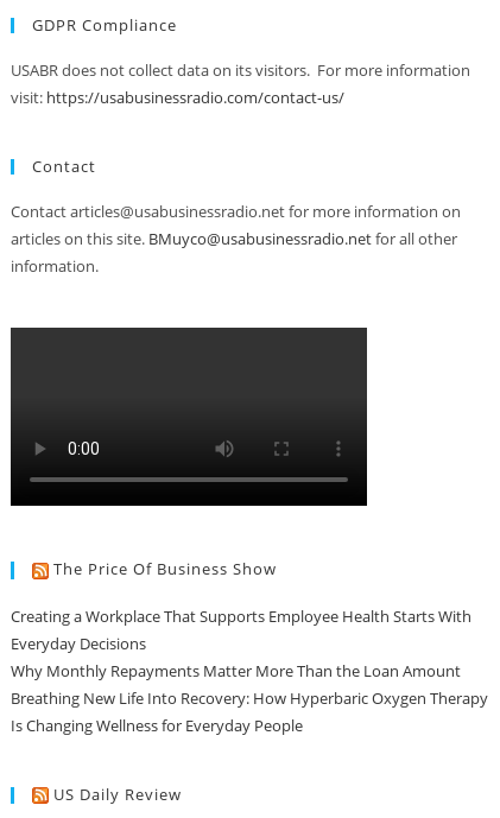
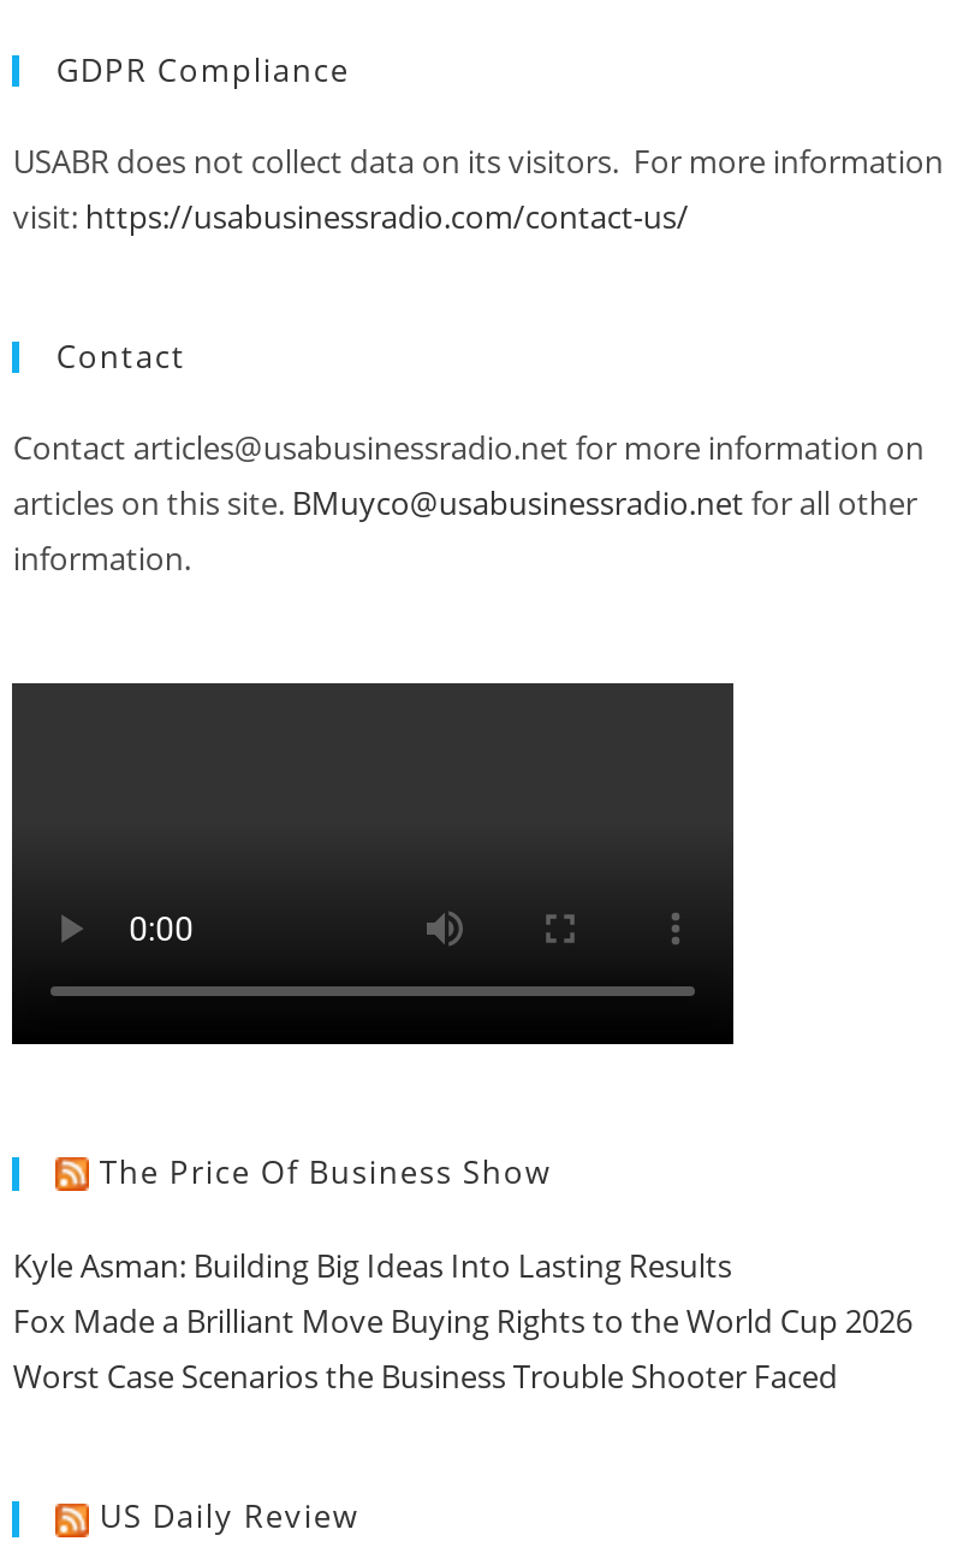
- Creating a Workplace That Supports Employee Health Starts With
- Everyday Decisions
- Why Monthly Repayments Matter More Than the Loan Amount
- Breathing New Life Into Recovery: How Hyperbaric Oxygen Therapy
- Is Changing Wellness for Everyday People
+ Kyle Asman: Building Big Ideas Into Lasting Results
+ Fox Made a Brilliant Move Buying Rights to the World Cup 2026
+ Worst Case Scenarios the Business Trouble Shooter Faced
